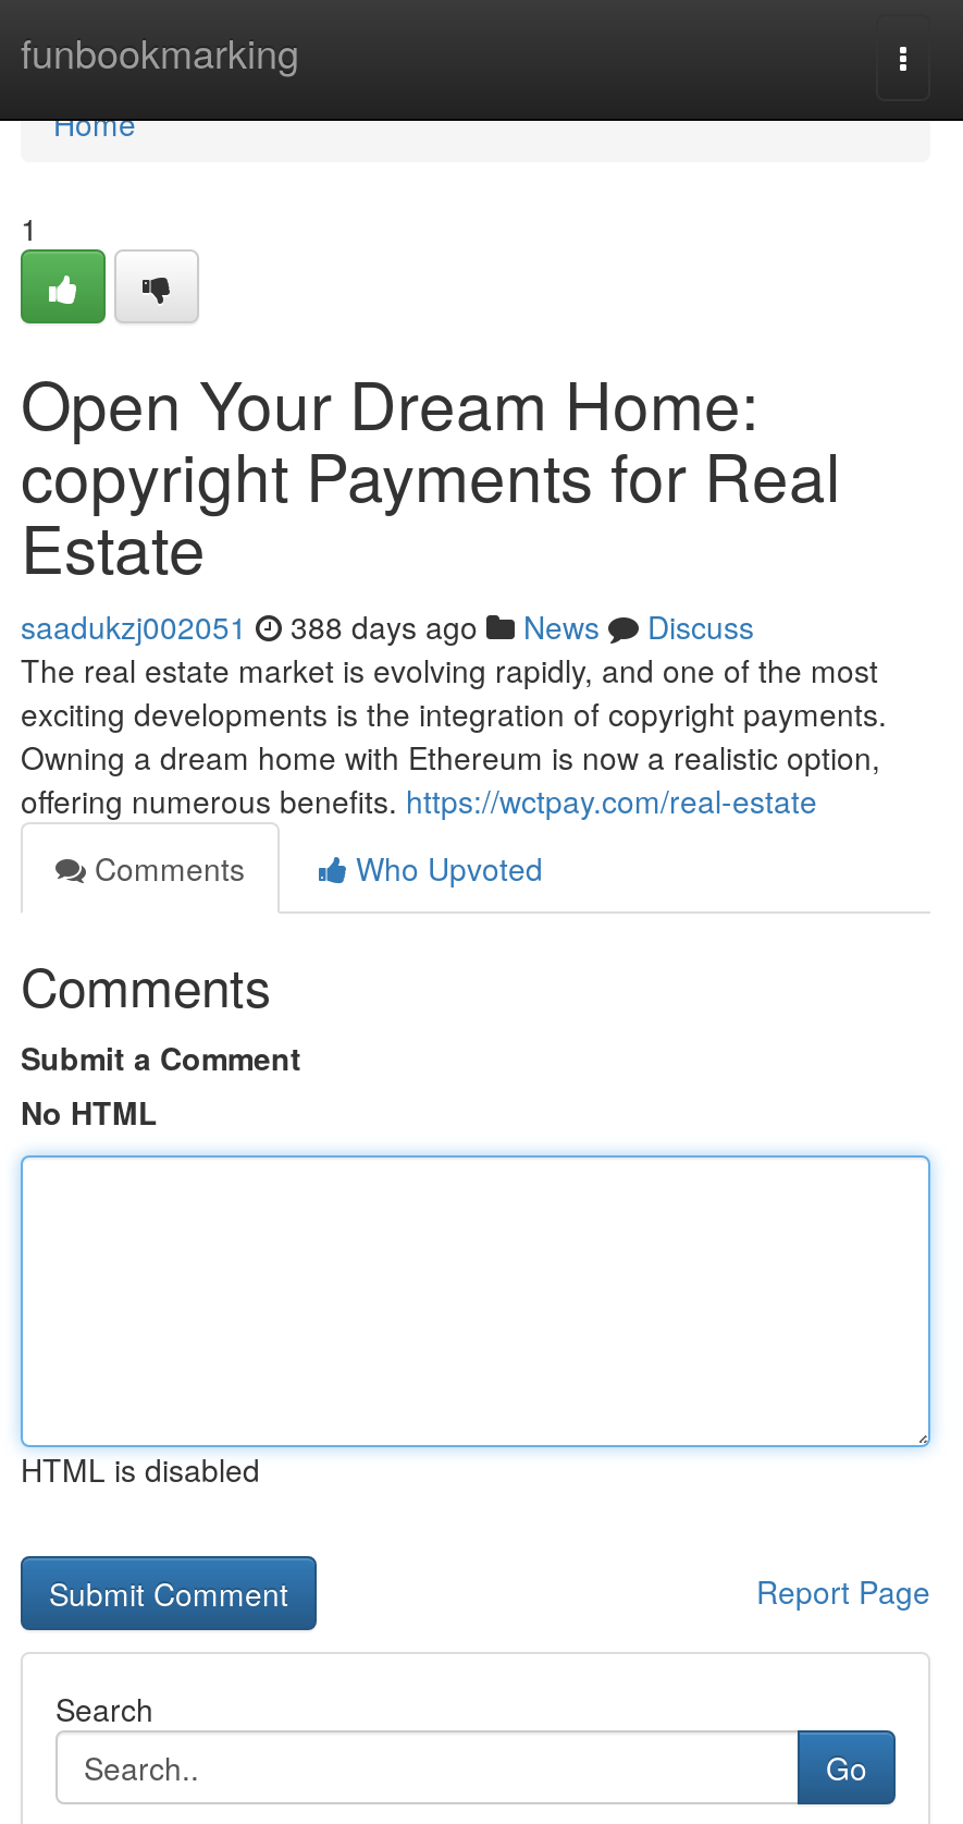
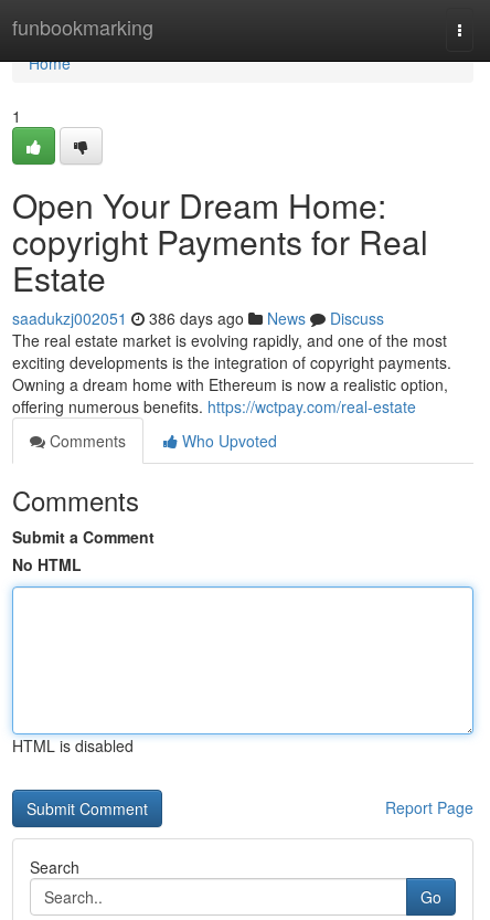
- saadukzj002051 388 days ago News Discuss
+ saadukzj002051 386 days ago News Discuss
